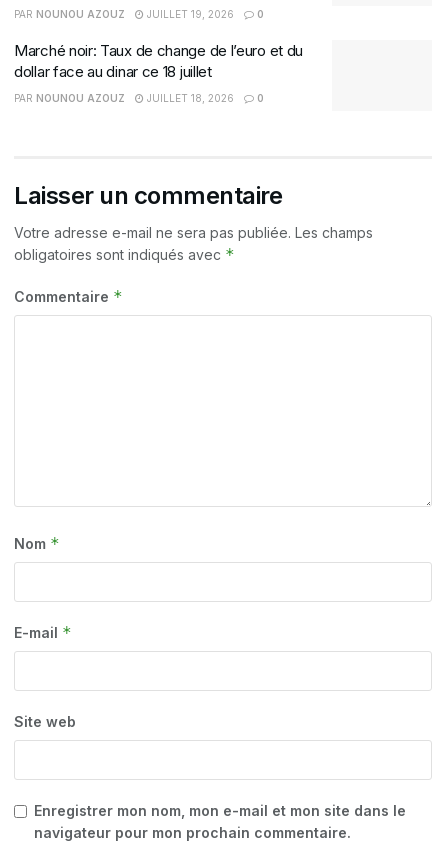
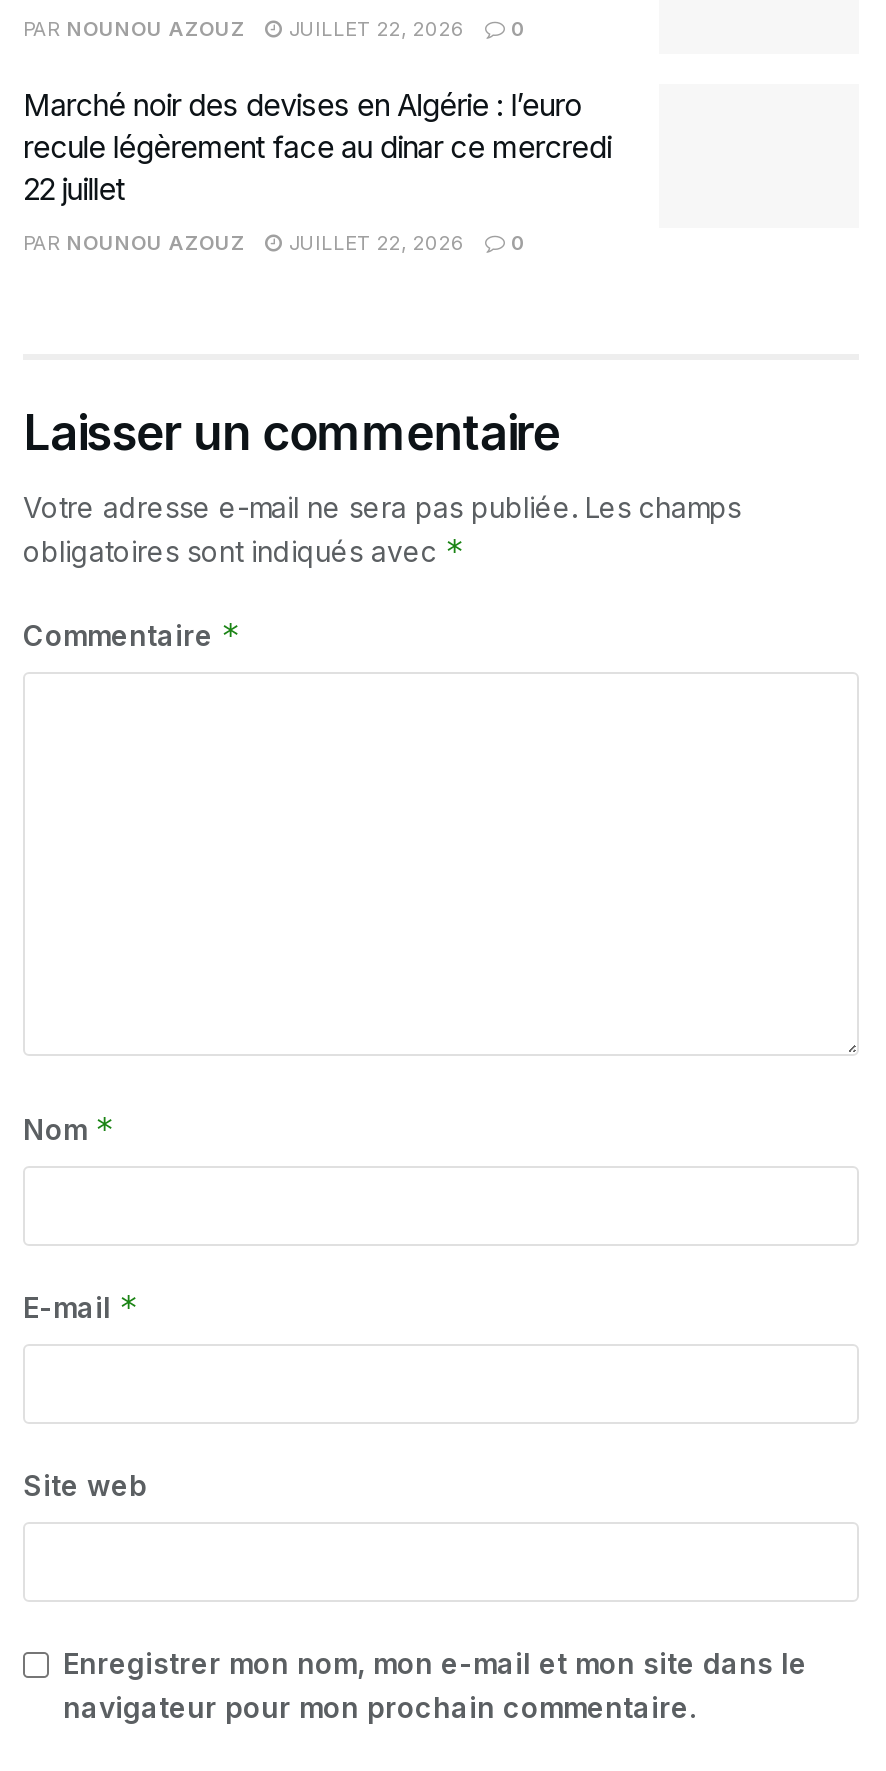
- PAR NOUNOU AZOUZ JUILLET 19, 2026 0
+ PAR NOUNOU AZOUZ JUILLET 22, 2026 0

- Marché noir: Taux de change de l’euro et du
- dollar face au dinar ce 18 juillet
+ Marché noir des devises en Algérie : l’euro
+ recule légèrement face au dinar ce mercredi
+ 22 juillet

- PAR NOUNOU AZOUZ JUILLET 18, 2026 0
+ PAR NOUNOU AZOUZ JUILLET 22, 2026 0
